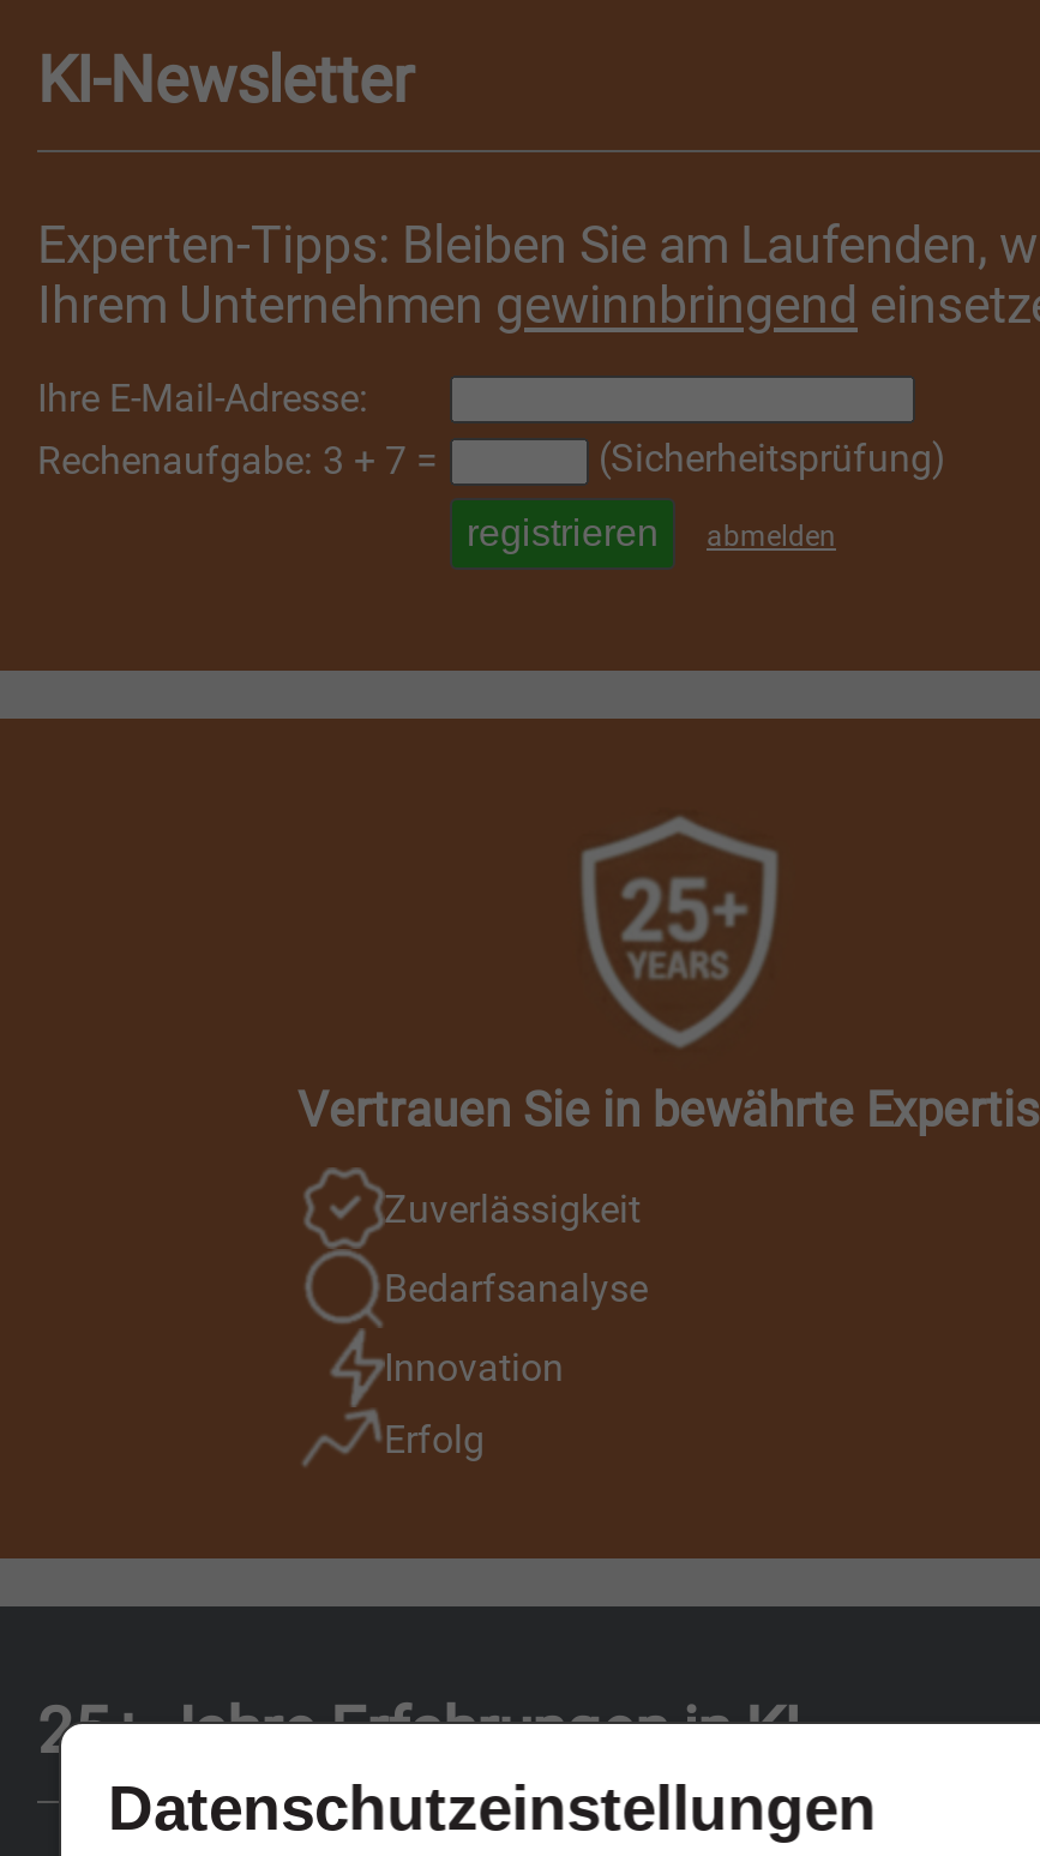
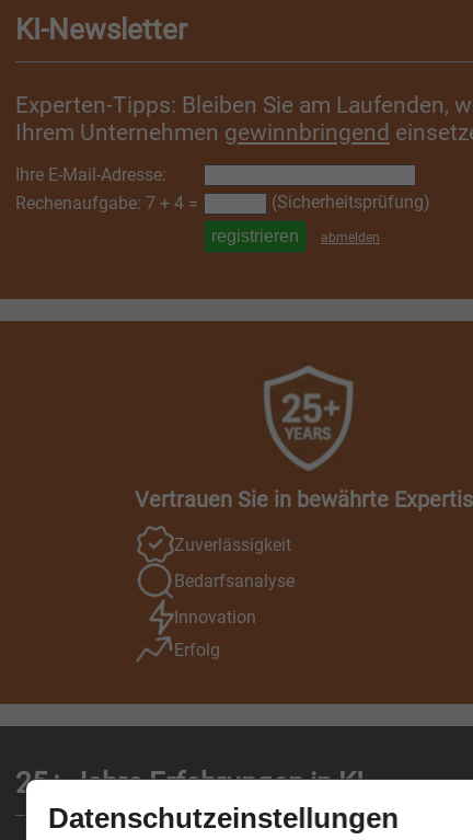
- Rechenaufgabe: 3 + 7 =
+ Rechenaufgabe: 7 + 4 =
